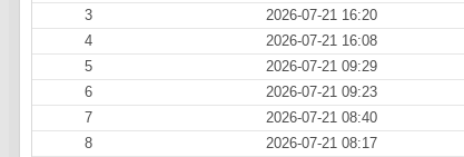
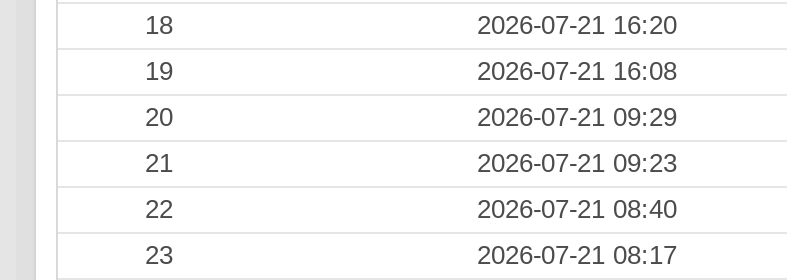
- 3
+ 18

- 4
+ 19

- 5
+ 20

- 6
+ 21

- 7
+ 22

- 8
+ 23
